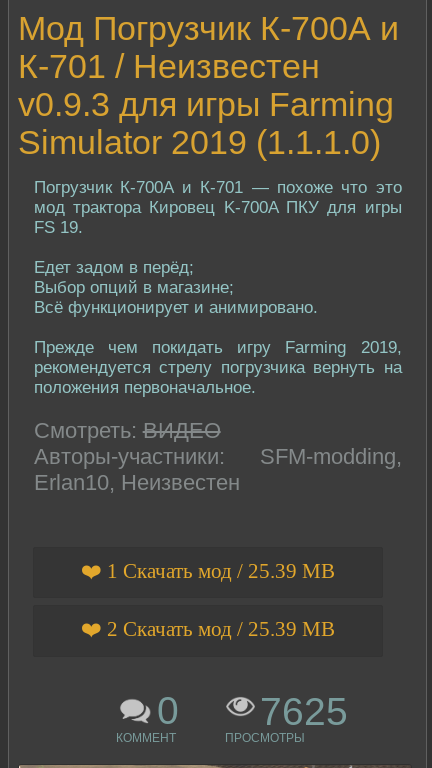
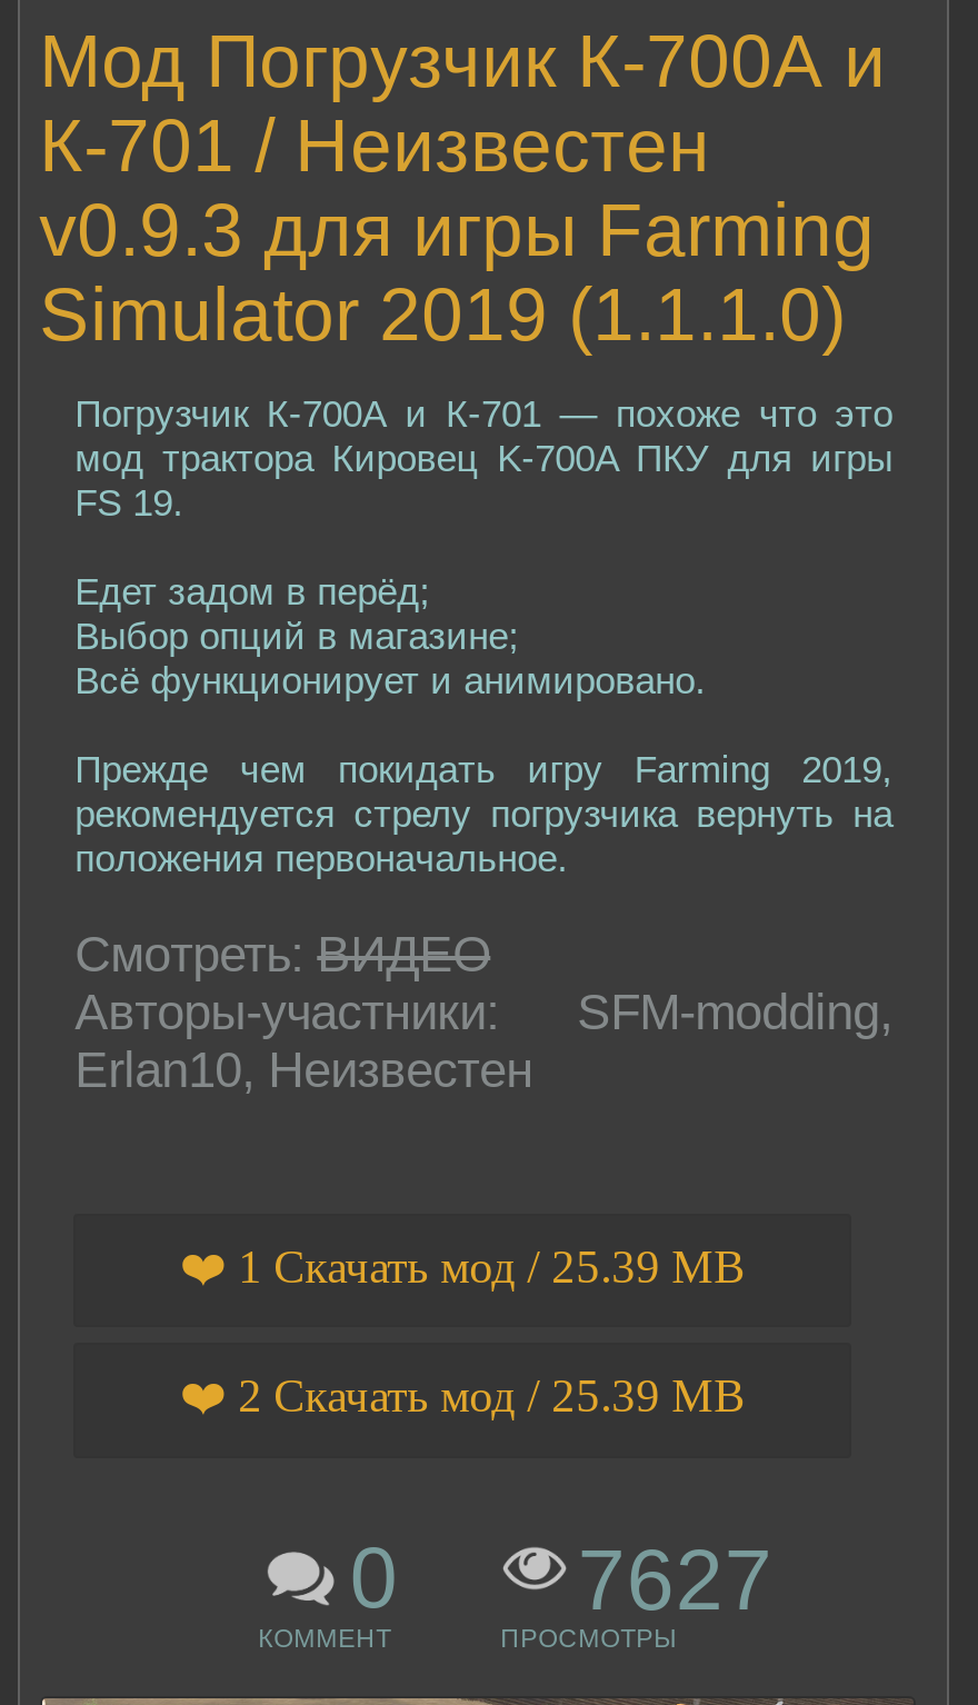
- 0 7625
+ 0 7627
